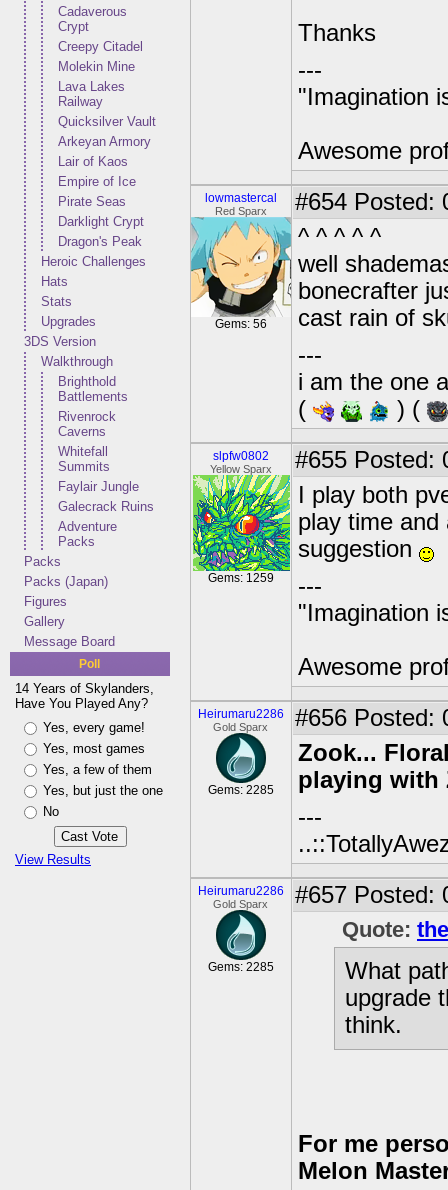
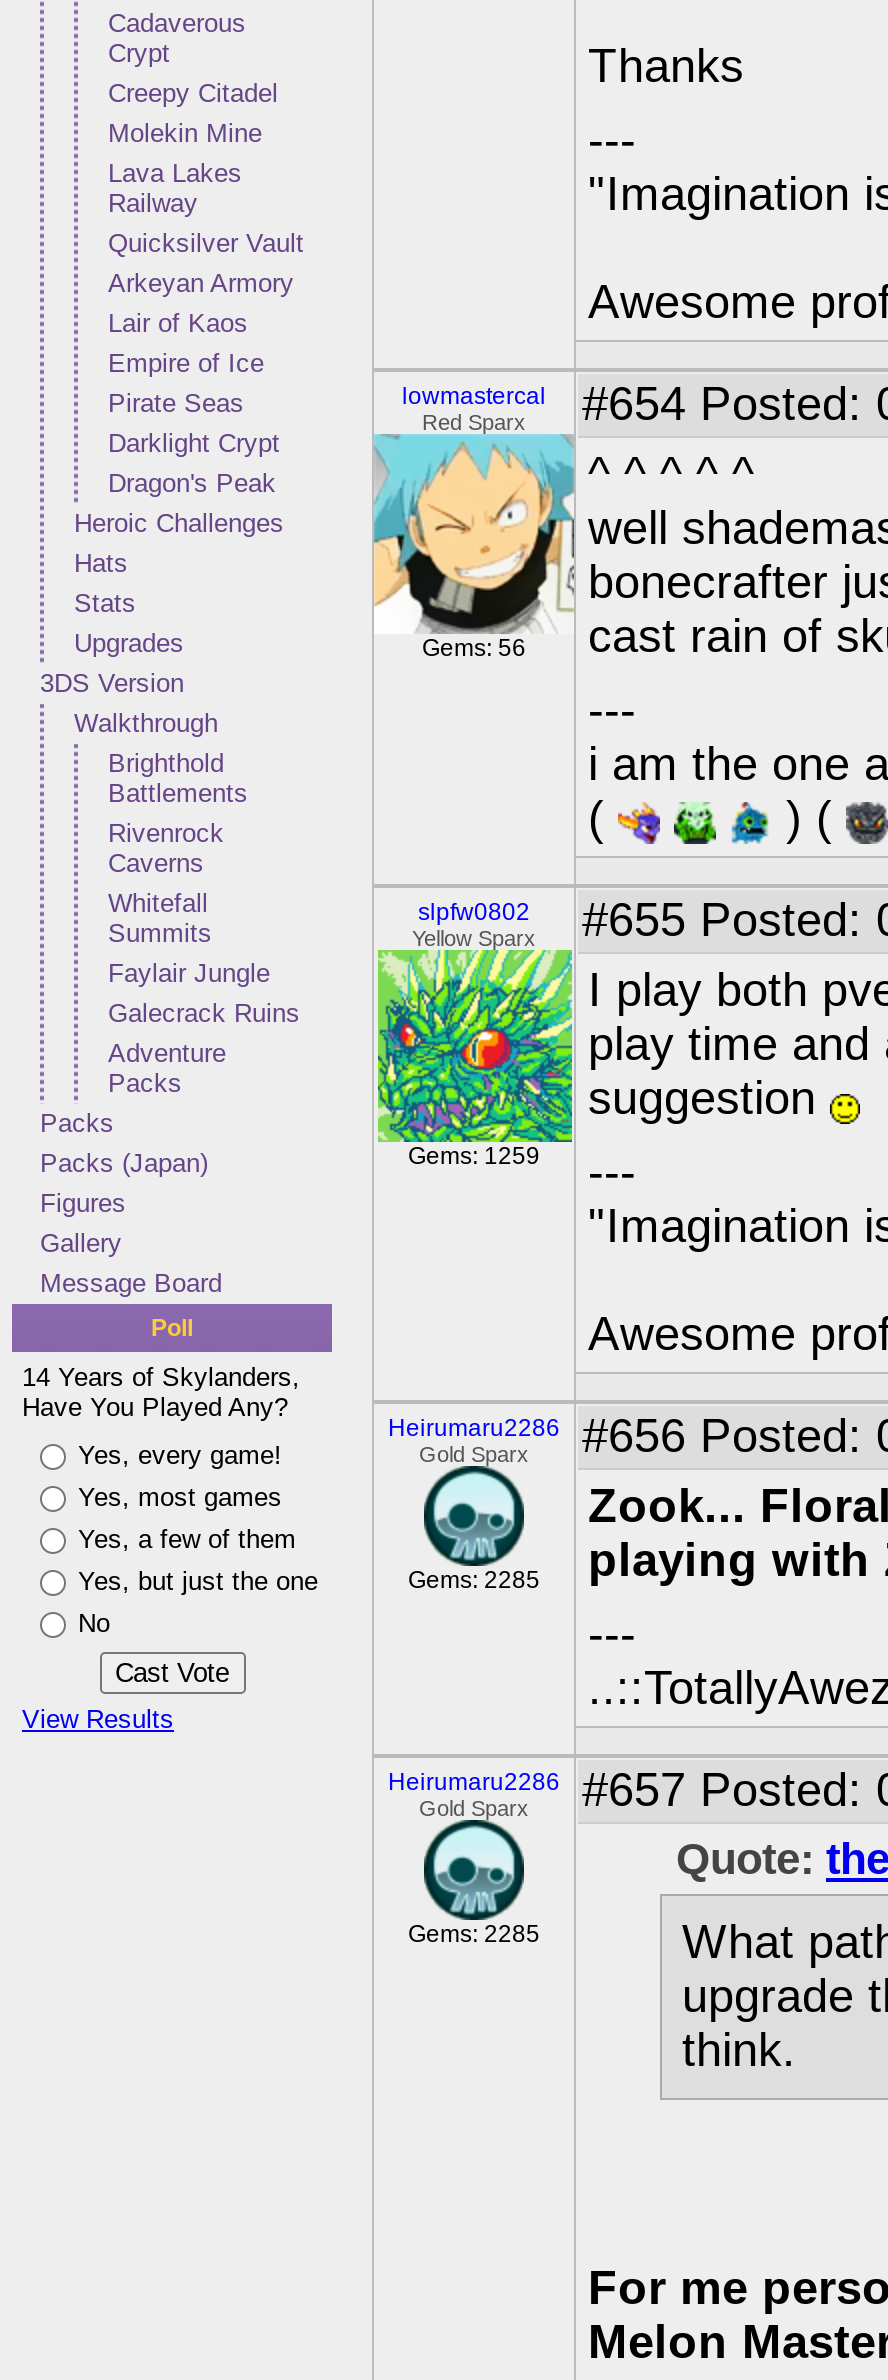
- [image]
+ [image]

- [image]
+ [image]
